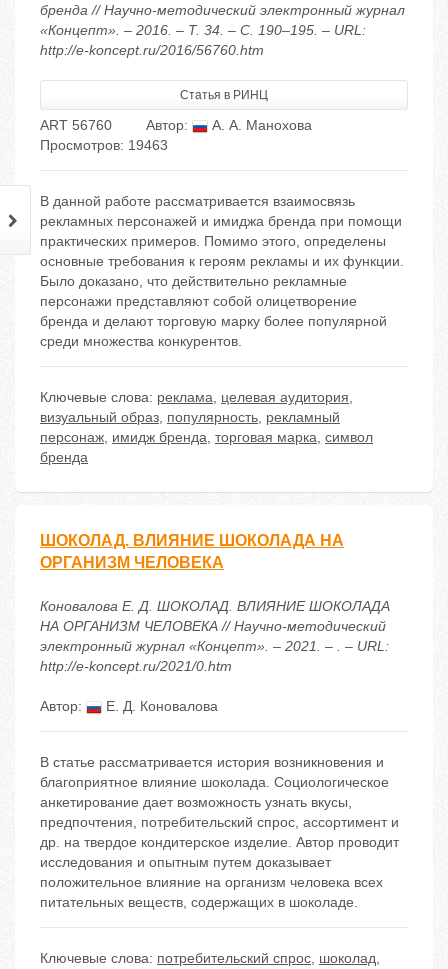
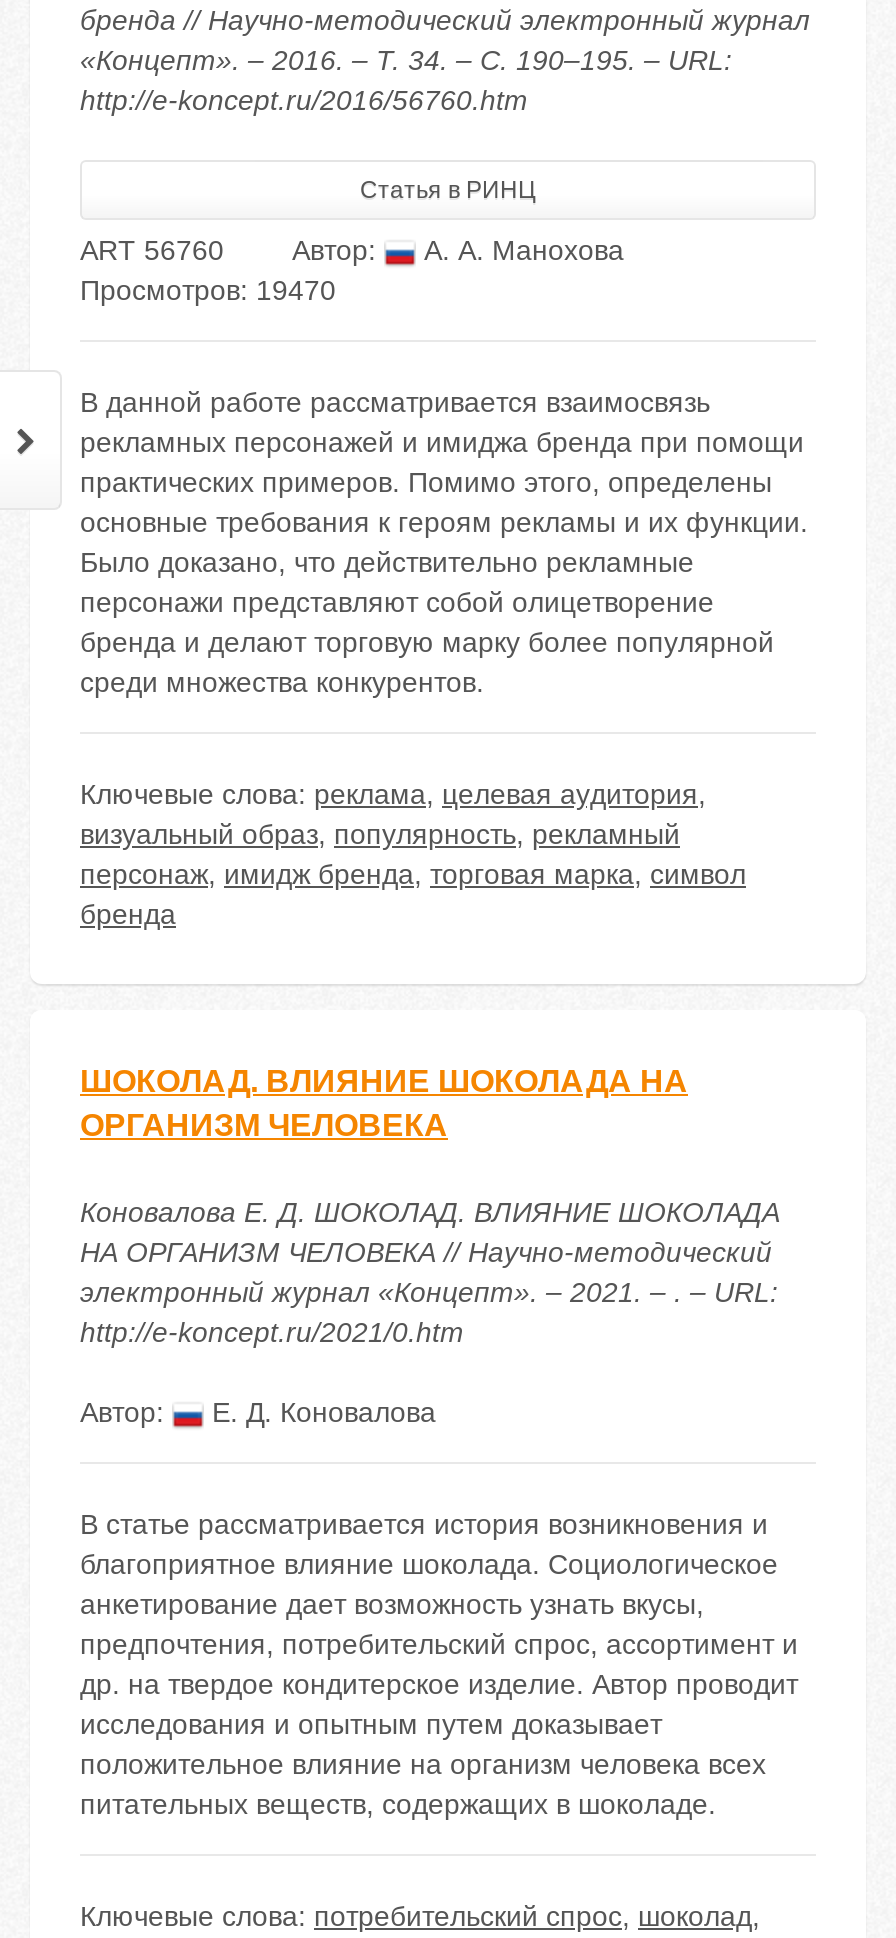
- Просмотров: 19463
+ Просмотров: 19470
